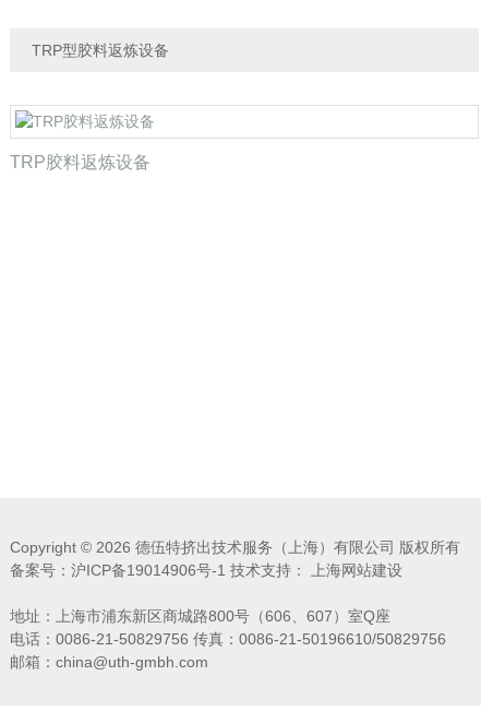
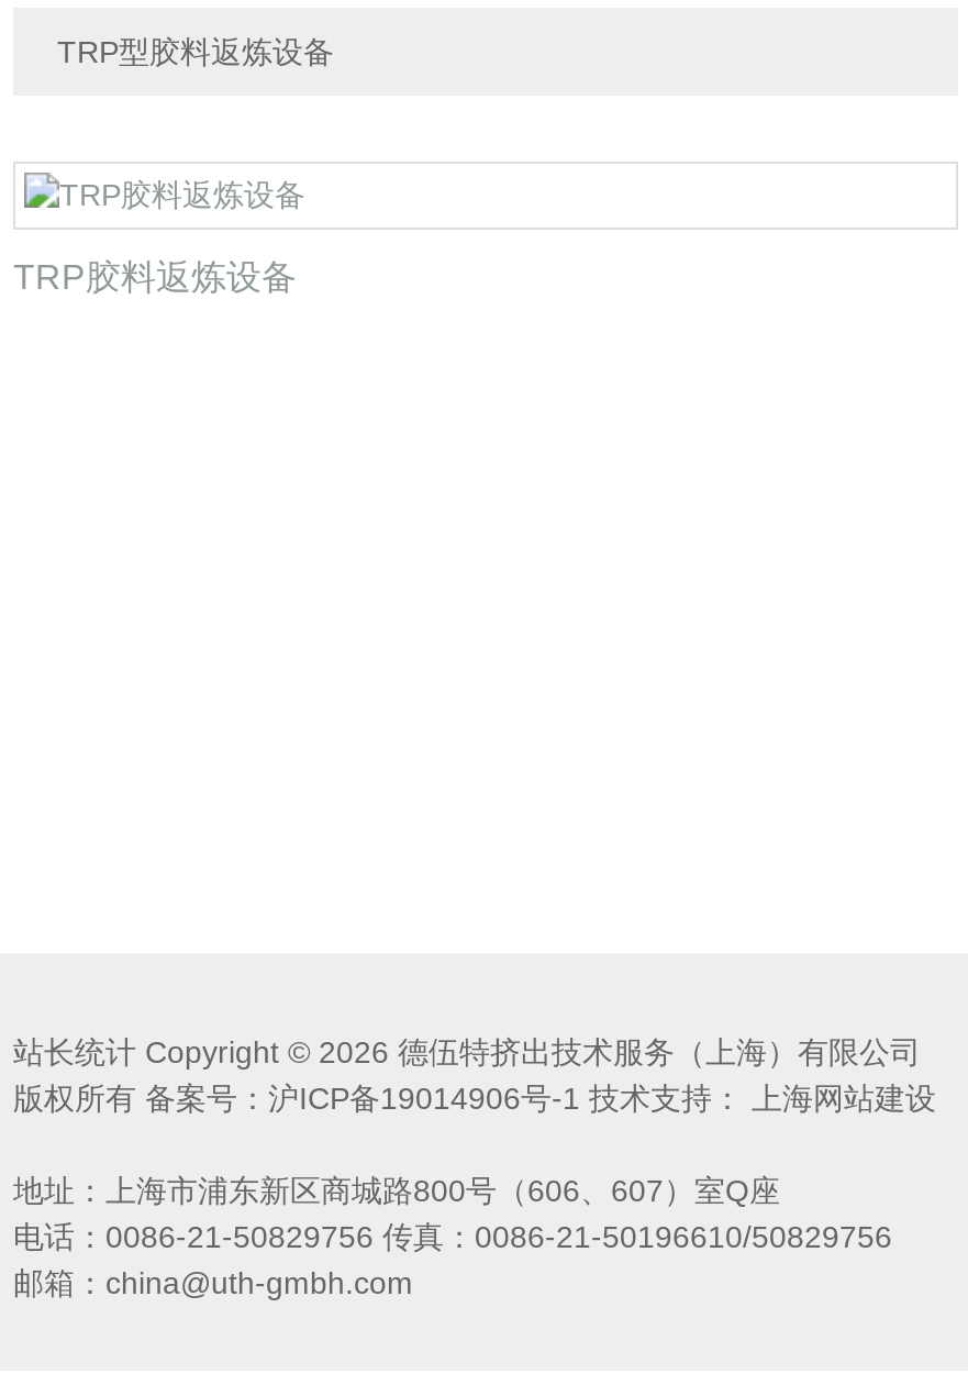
- Copyright © 2026 德伍特挤出技术服务（上海）有限公司 版权所有
- 备案号：沪ICP备19014906号-1技术支持：上海网站建设
+ 站长统计Copyright © 2026 德伍特挤出技术服务（上海）有限公司
+ 版权所有 备案号：沪ICP备19014906号-1技术支持：上海网站建设
